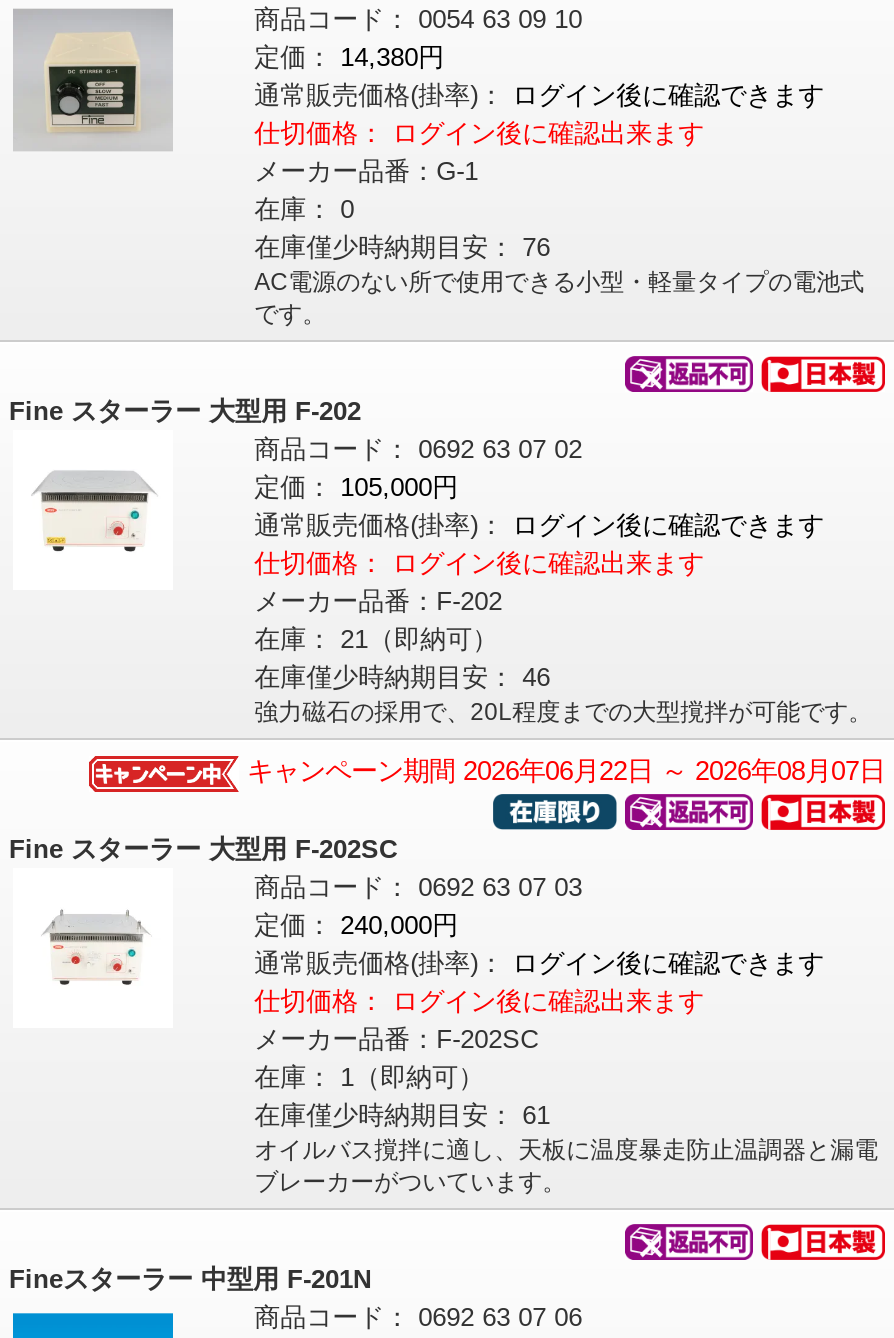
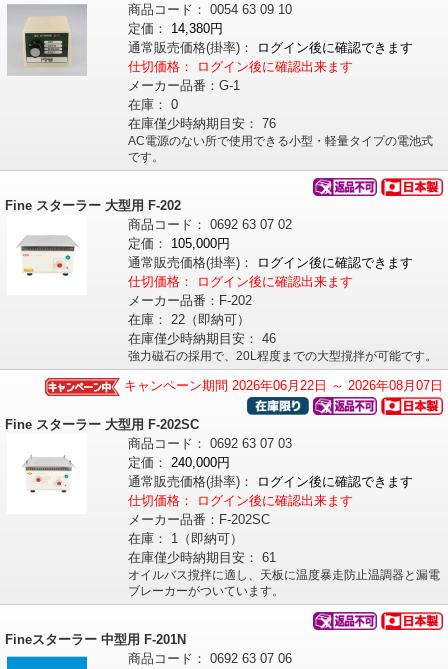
- 在庫： 21（即納可）
+ 在庫： 22（即納可）
